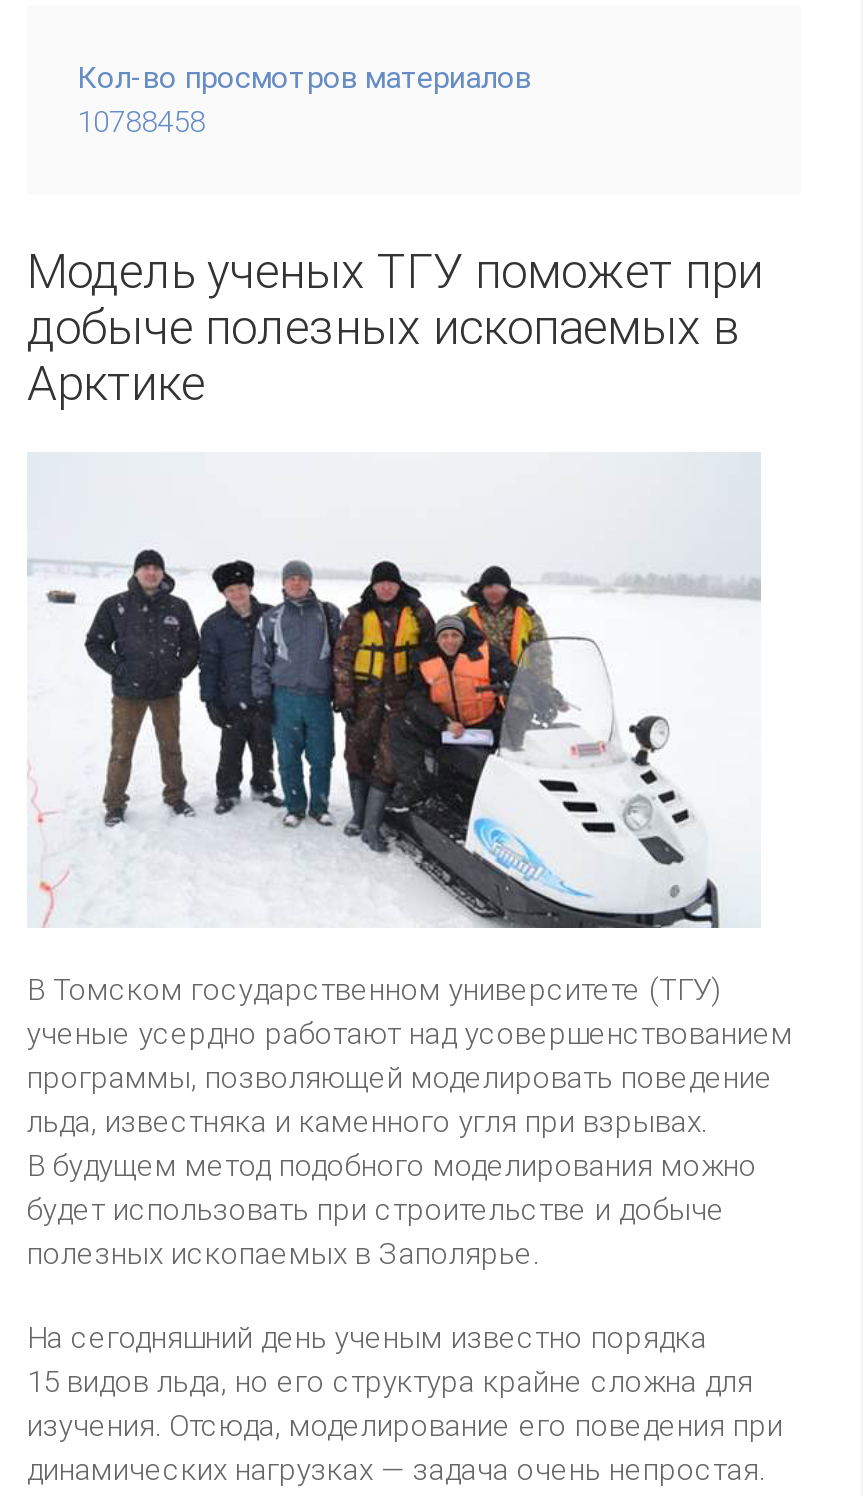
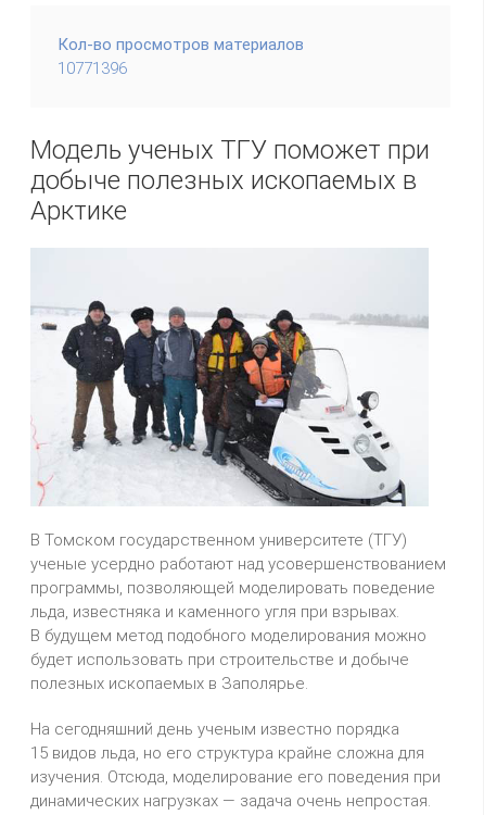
- 10788458
+ 10771396
